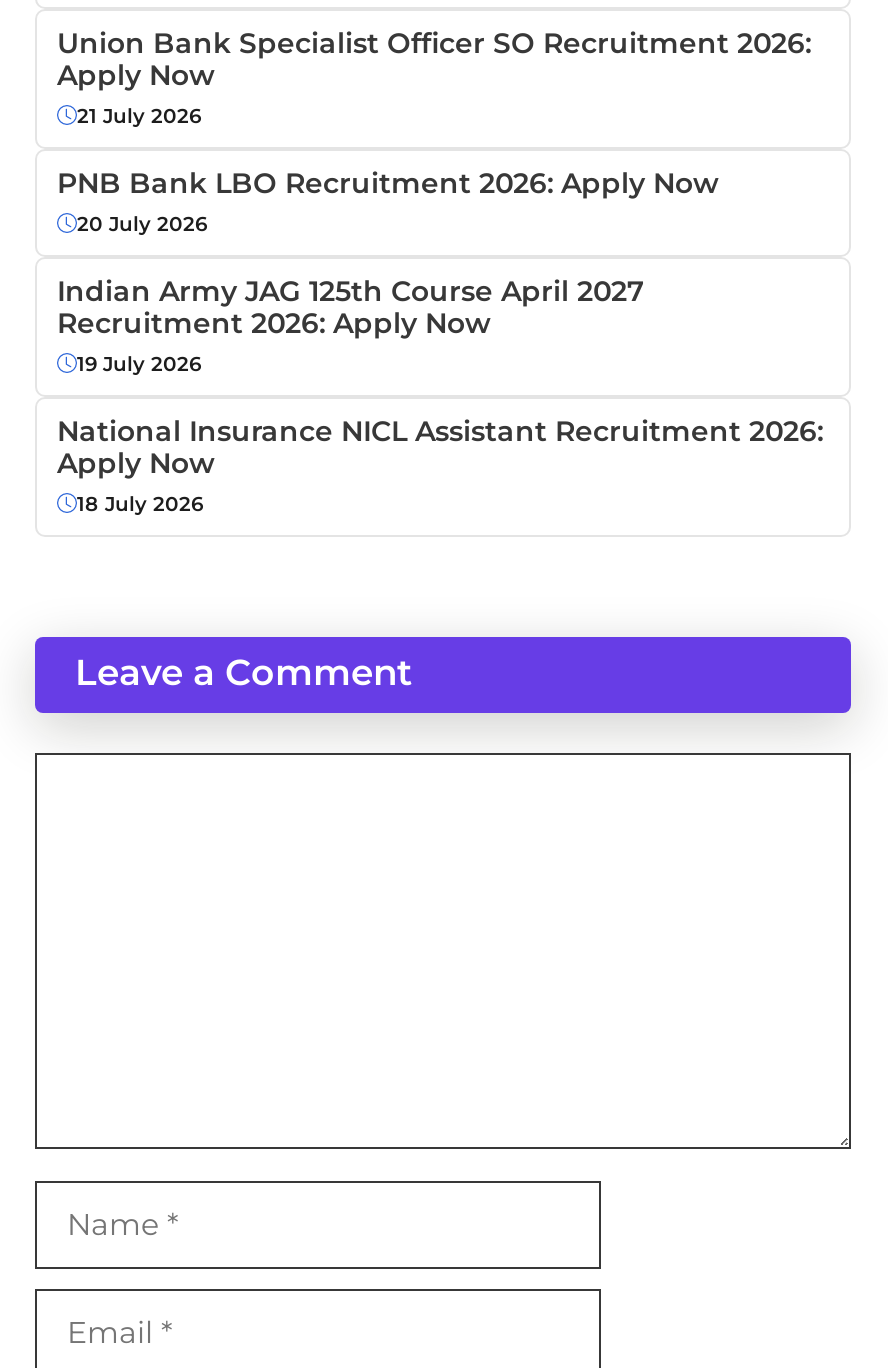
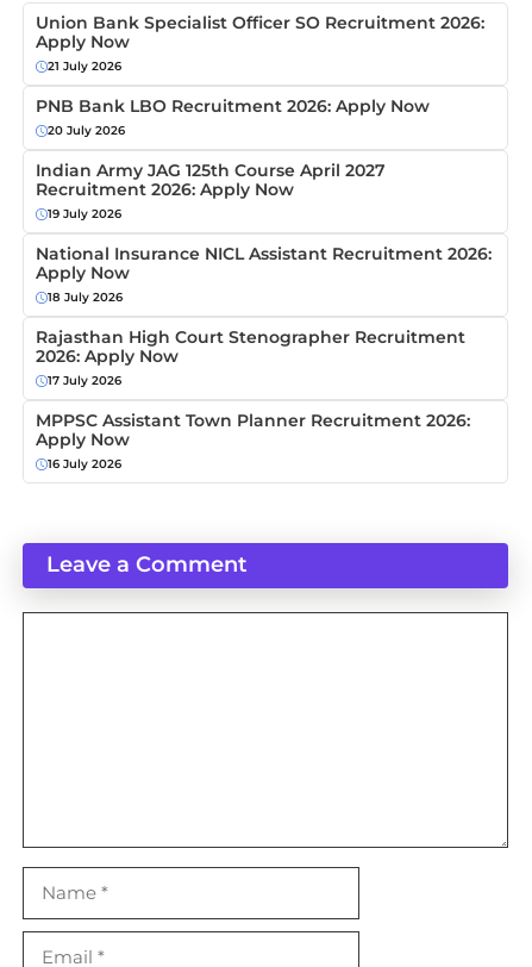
+ Rajasthan High Court Stenographer Recruitment
+ 2026: Apply Now
+ 17 July 2026
+ MPPSC Assistant Town Planner Recruitment 2026:
+ Apply Now
+ 16 July 2026
